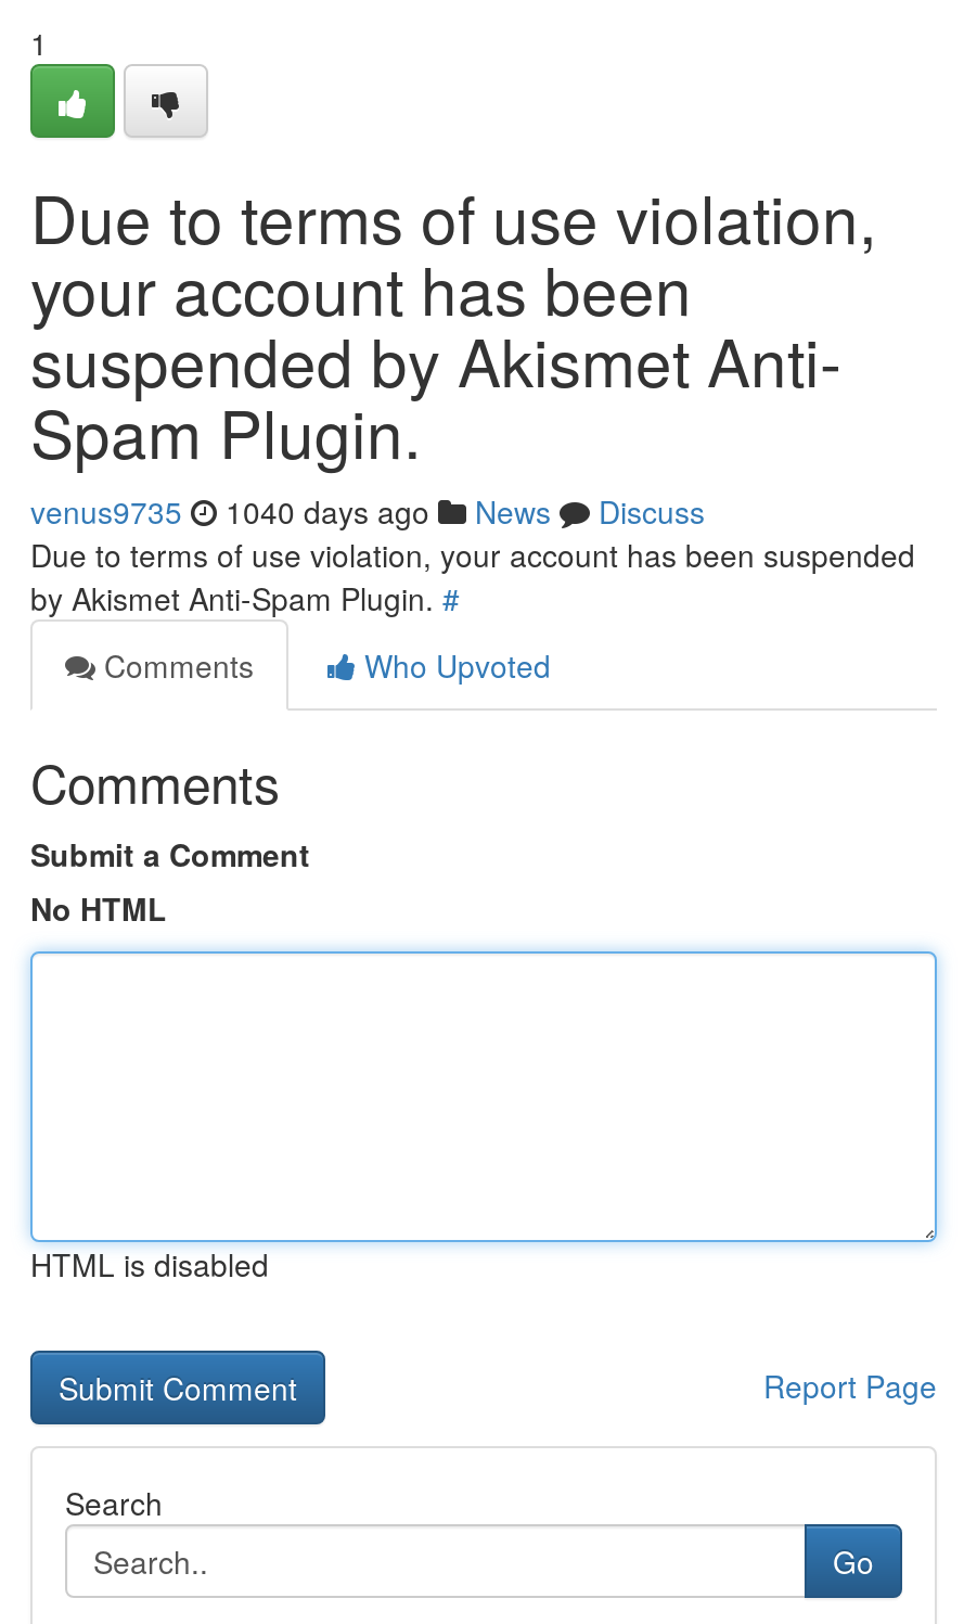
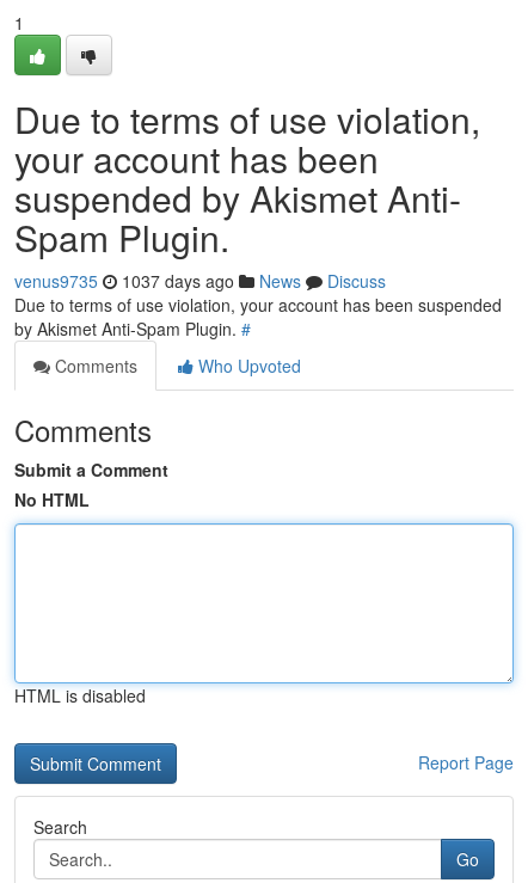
- venus9735 1040 days ago News Discuss
+ venus9735 1037 days ago News Discuss
